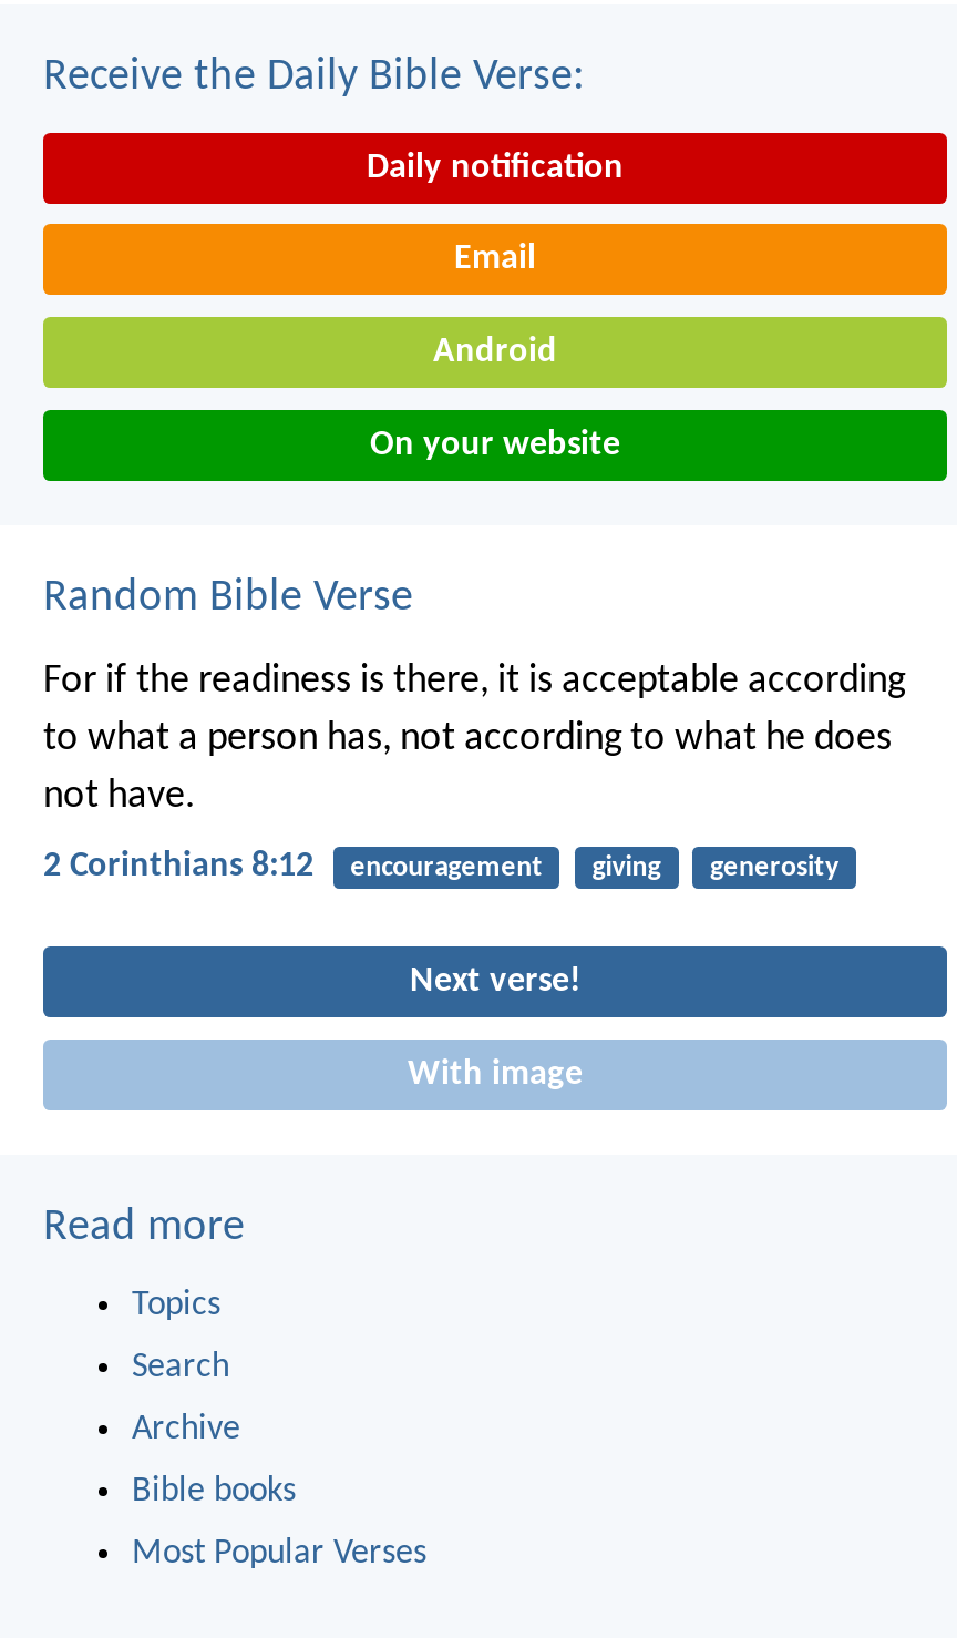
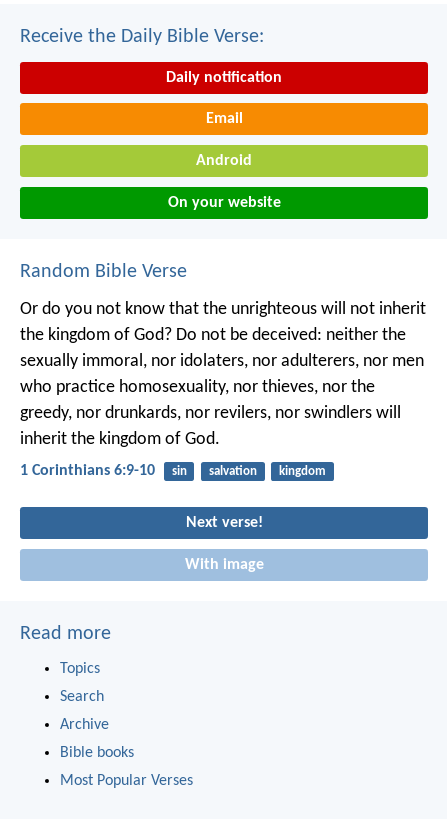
- For if the readiness is there, it is acceptable according
- to what a person has, not according to what he does
- not have.
+ Or do you not know that the unrighteous will not inherit
+ the kingdom of God? Do not be deceived: neither the
+ sexually immoral, nor idolaters, nor adulterers, nor men
+ who practice homosexuality, nor thieves, nor the
+ greedy, nor drunkards, nor revilers, nor swindlers will
+ inherit the kingdom of God.

- 2 Corinthians 8:12
- encouragement
- giving
- generosity
+ 1 Corinthians 6:9-10
+ sin
+ salvation
+ kingdom
